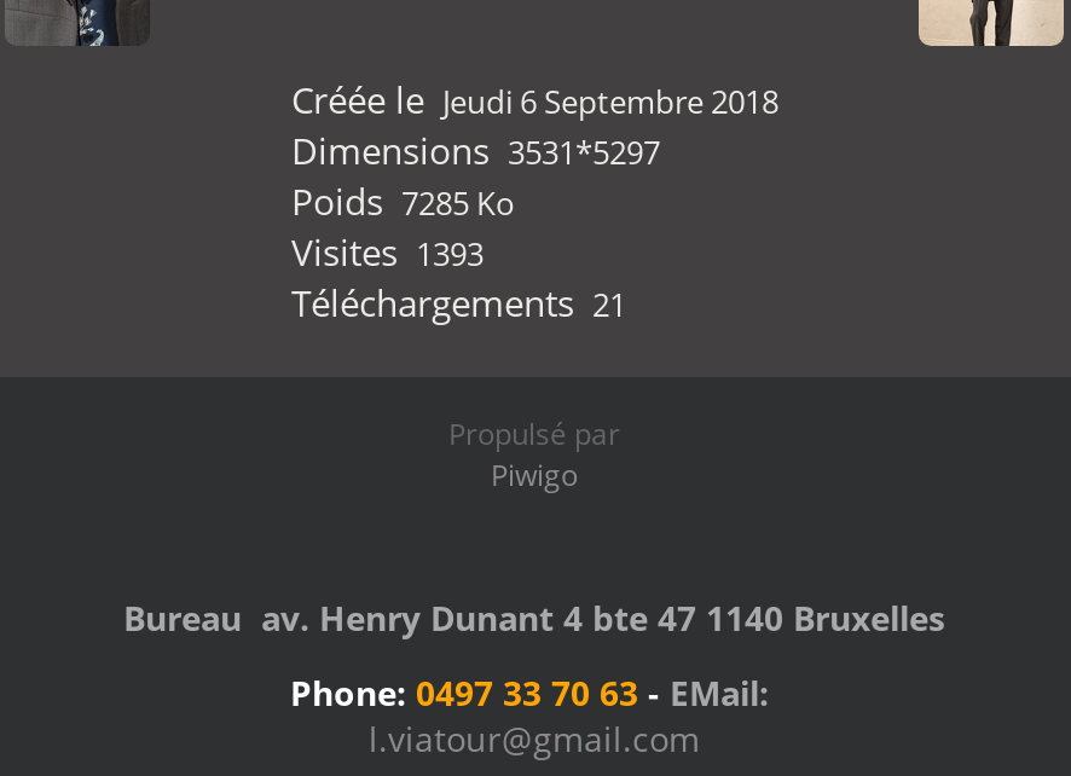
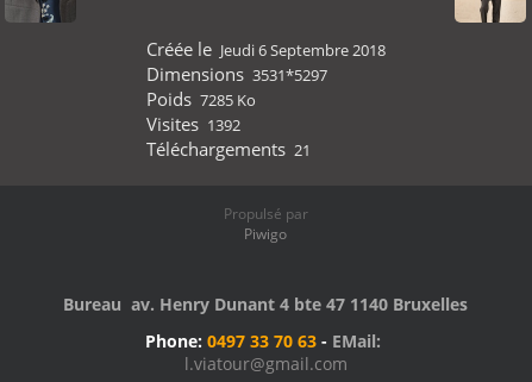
- Visites 1393
+ Visites 1392
